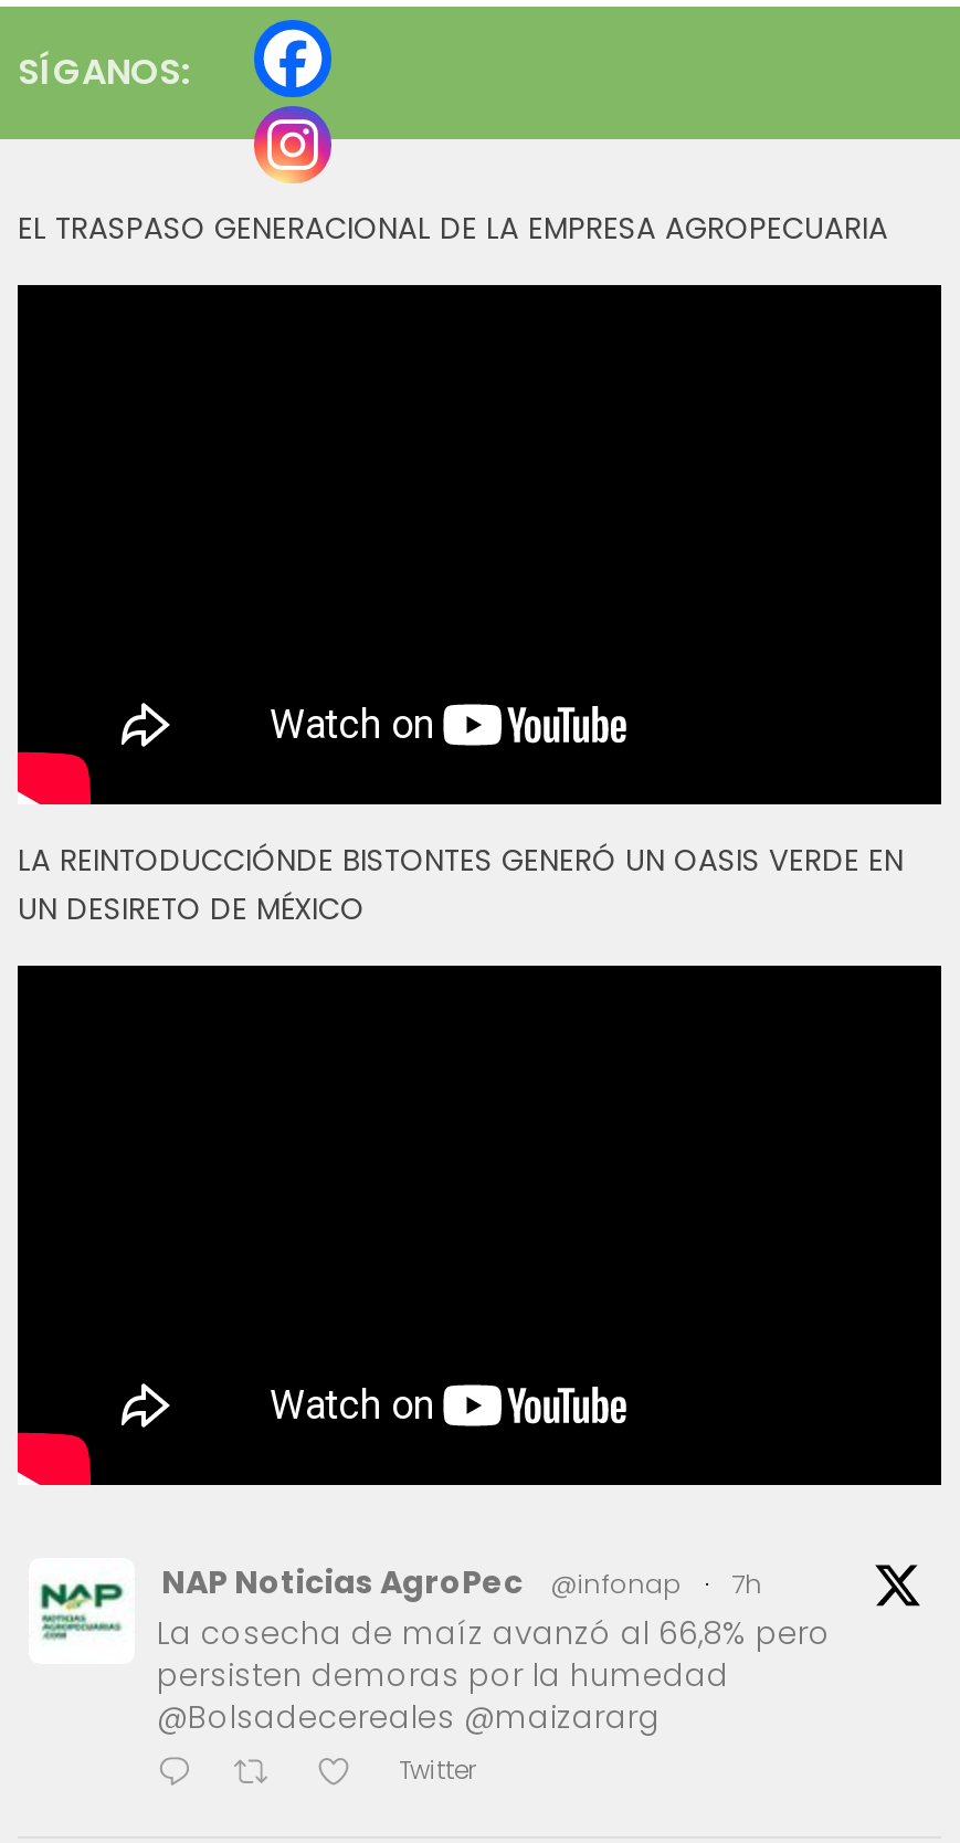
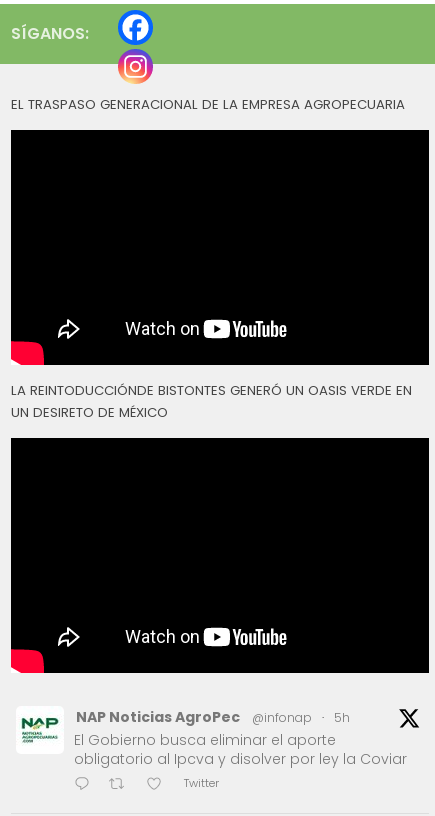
- 7h
- La cosecha de maíz avanzó al 66,8% pero
- persisten demoras por la humedad
- @Bolsadecereales @maizararg
+ 5h
+ El Gobierno busca eliminar el aporte
+ obligatorio al Ipcva y disolver por ley la Coviar
